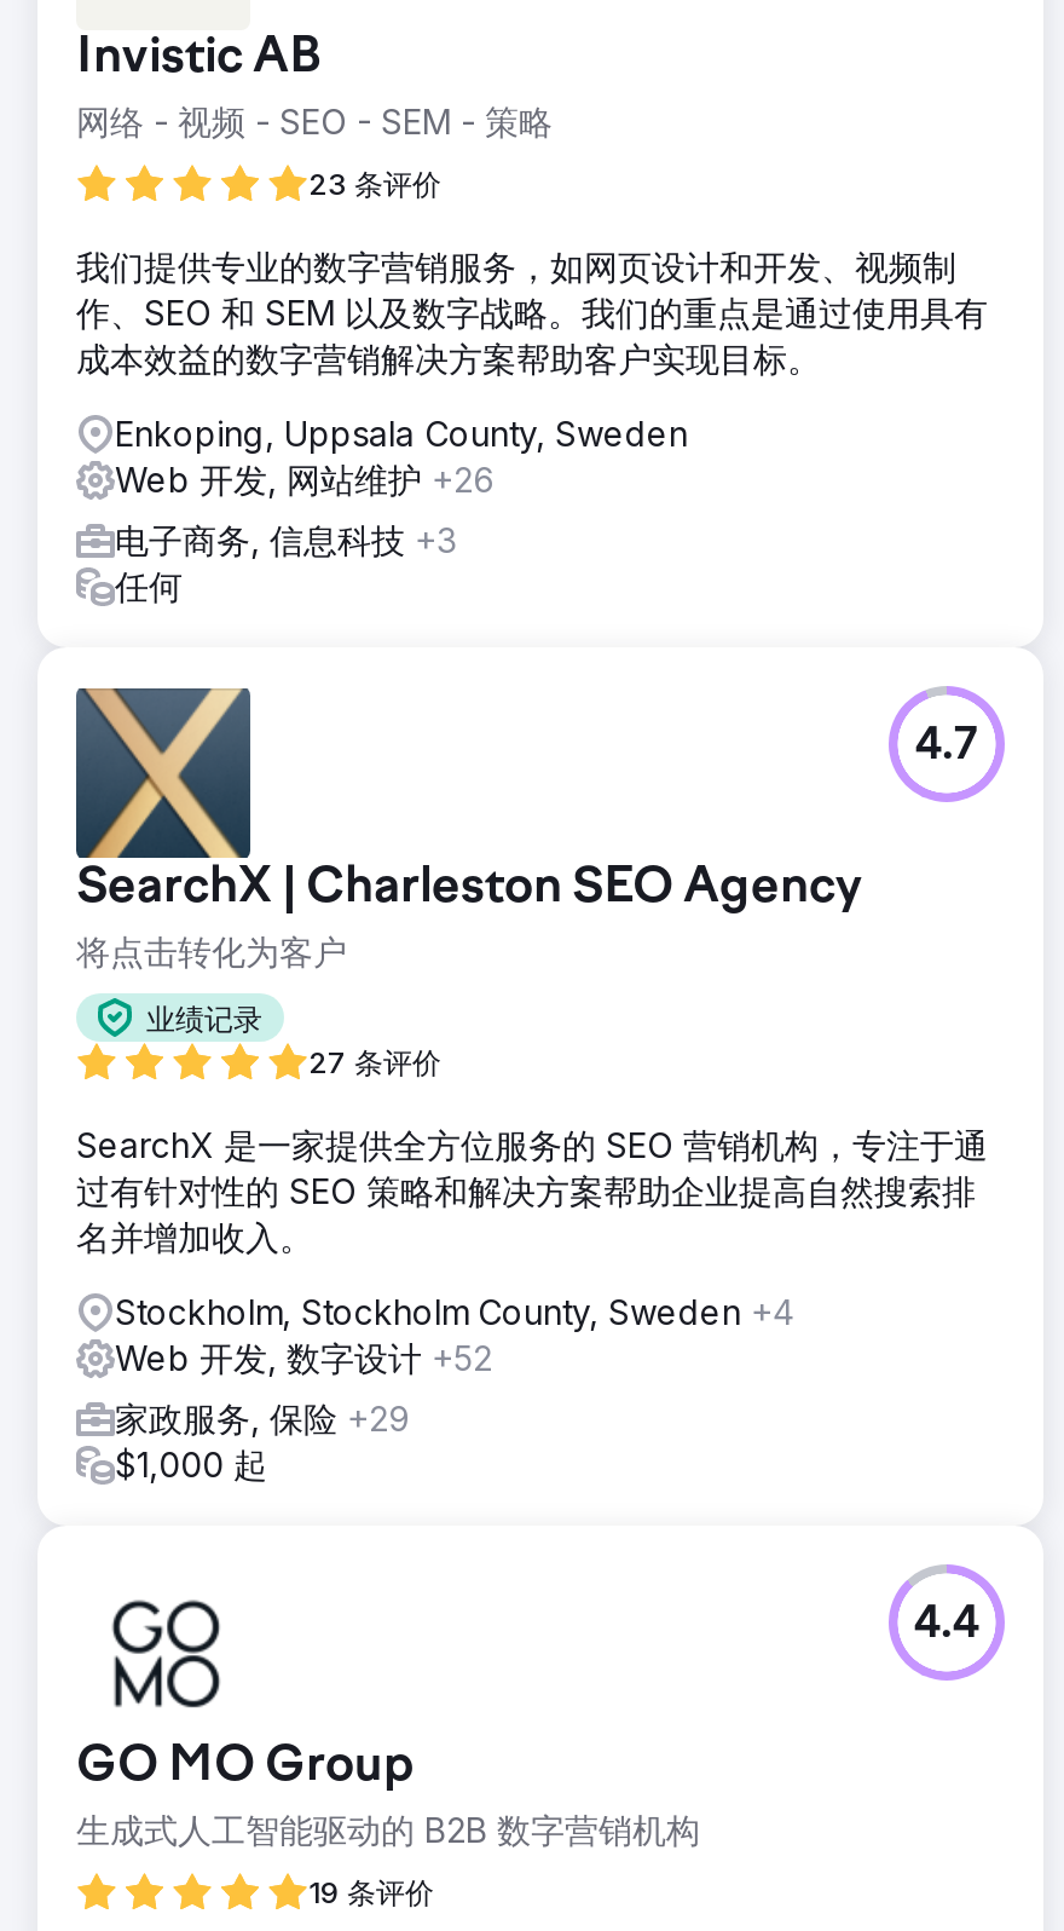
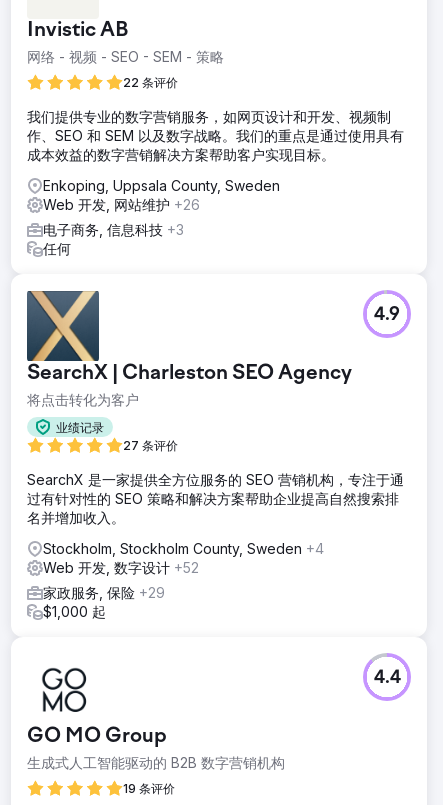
- 23 条评价
+ 22 条评价

- 4.7
+ 4.9
